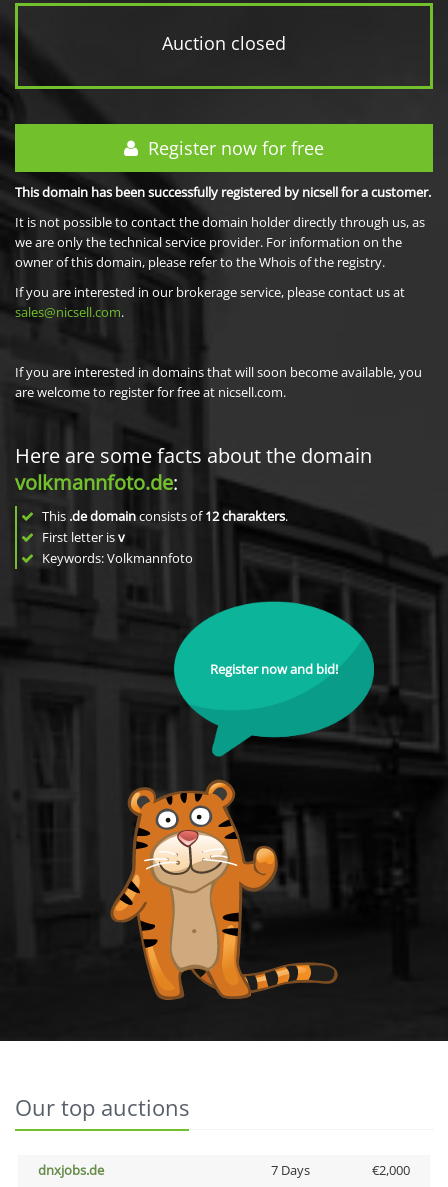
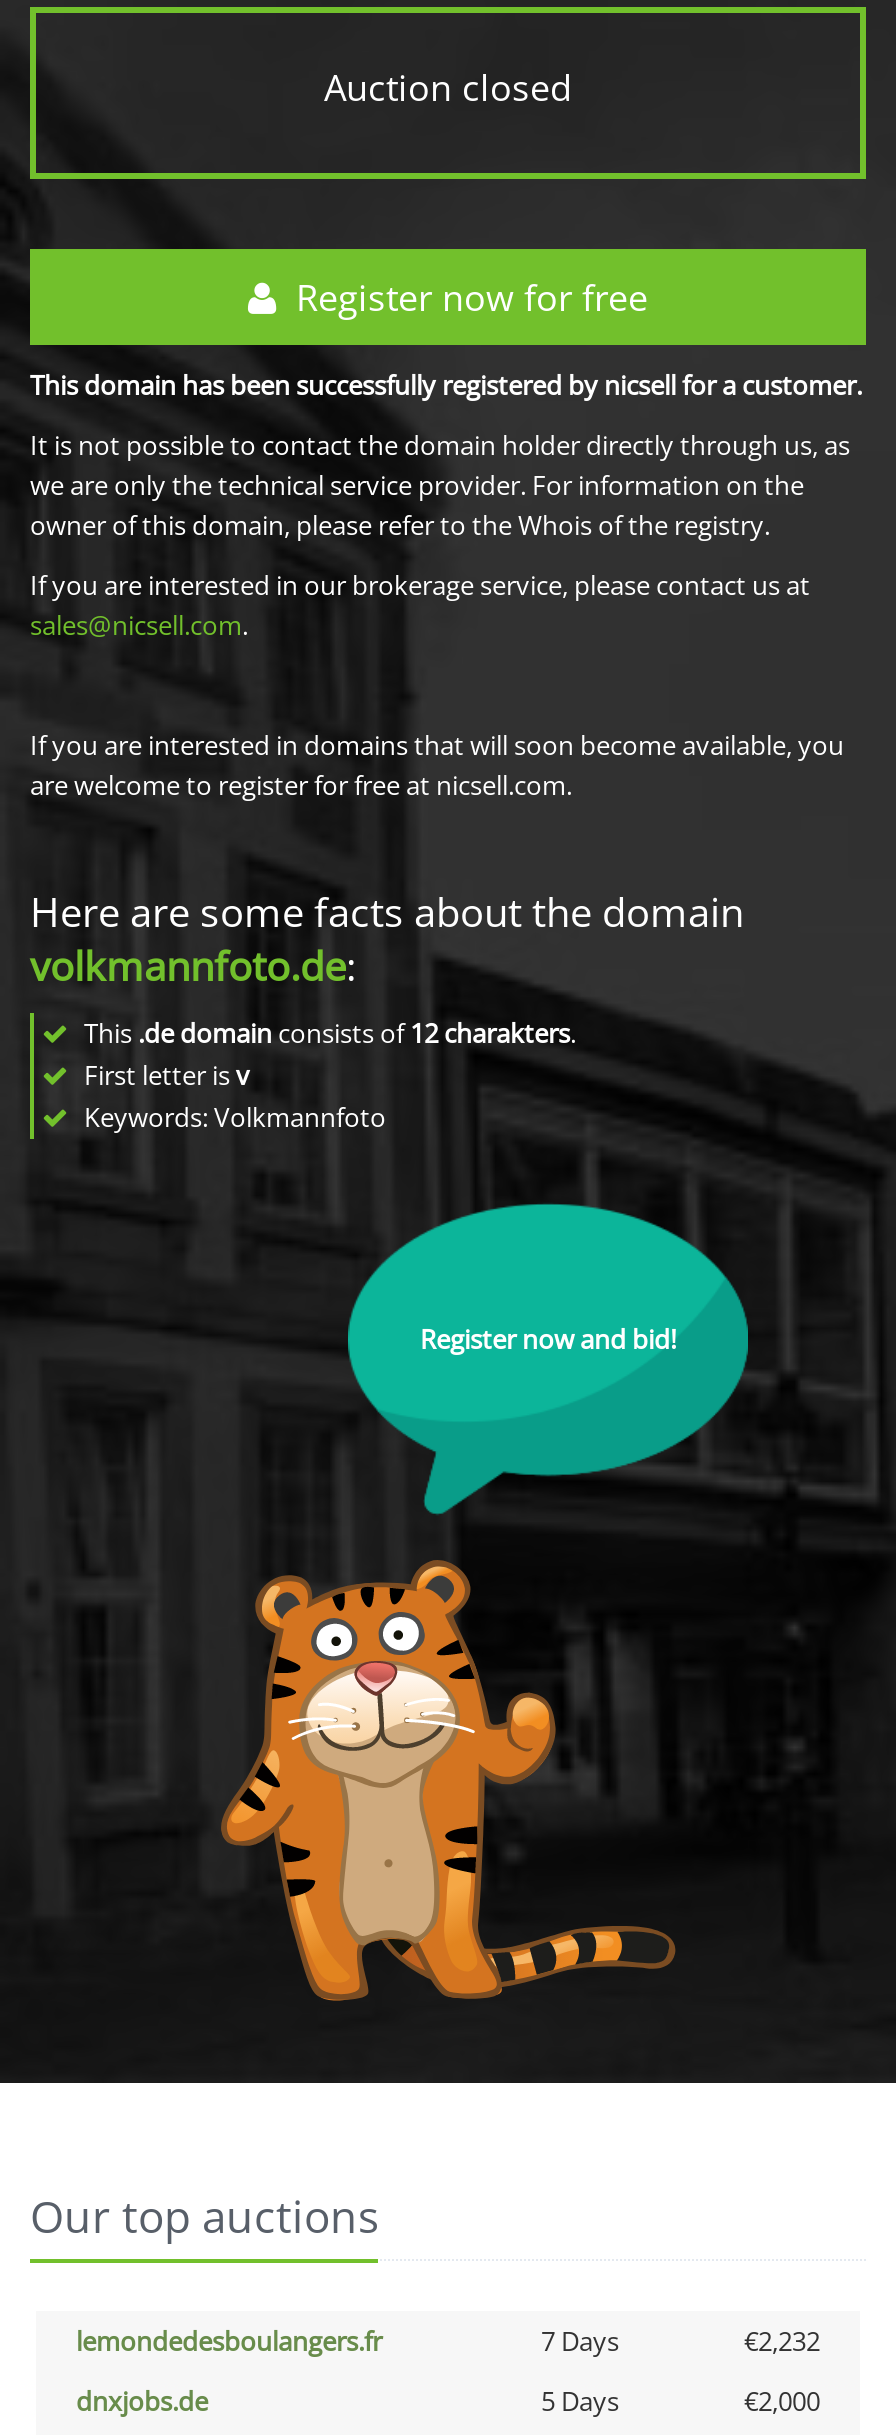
+ lemondedesboulangers.fr
+ 7 Days
+ €2,232

- 7 Days
+ 5 Days
